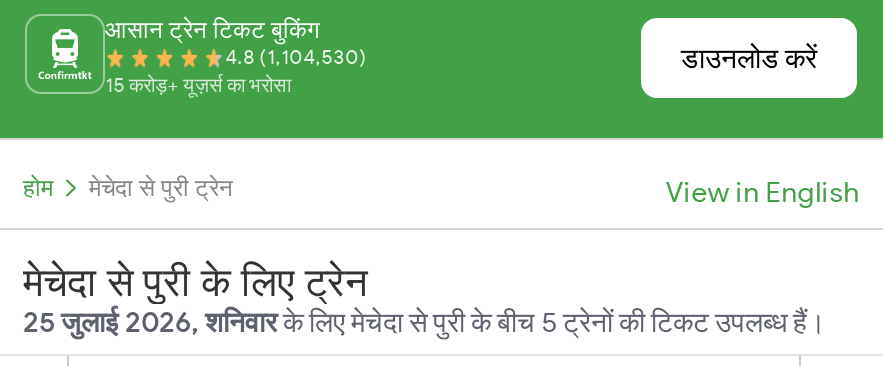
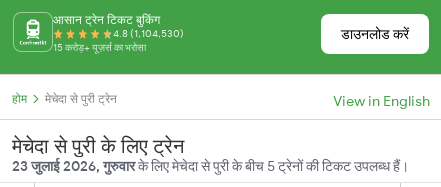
- 25 जुलाई 2026, शनिवारके लिए मेचेदा से पुरी के बीच 5 ट्रेनों की टिकट उपलब्ध हैं।
+ 23 जुलाई 2026, गुरुवारके लिए मेचेदा से पुरी के बीच 5 ट्रेनों की टिकट उपलब्ध हैं।
